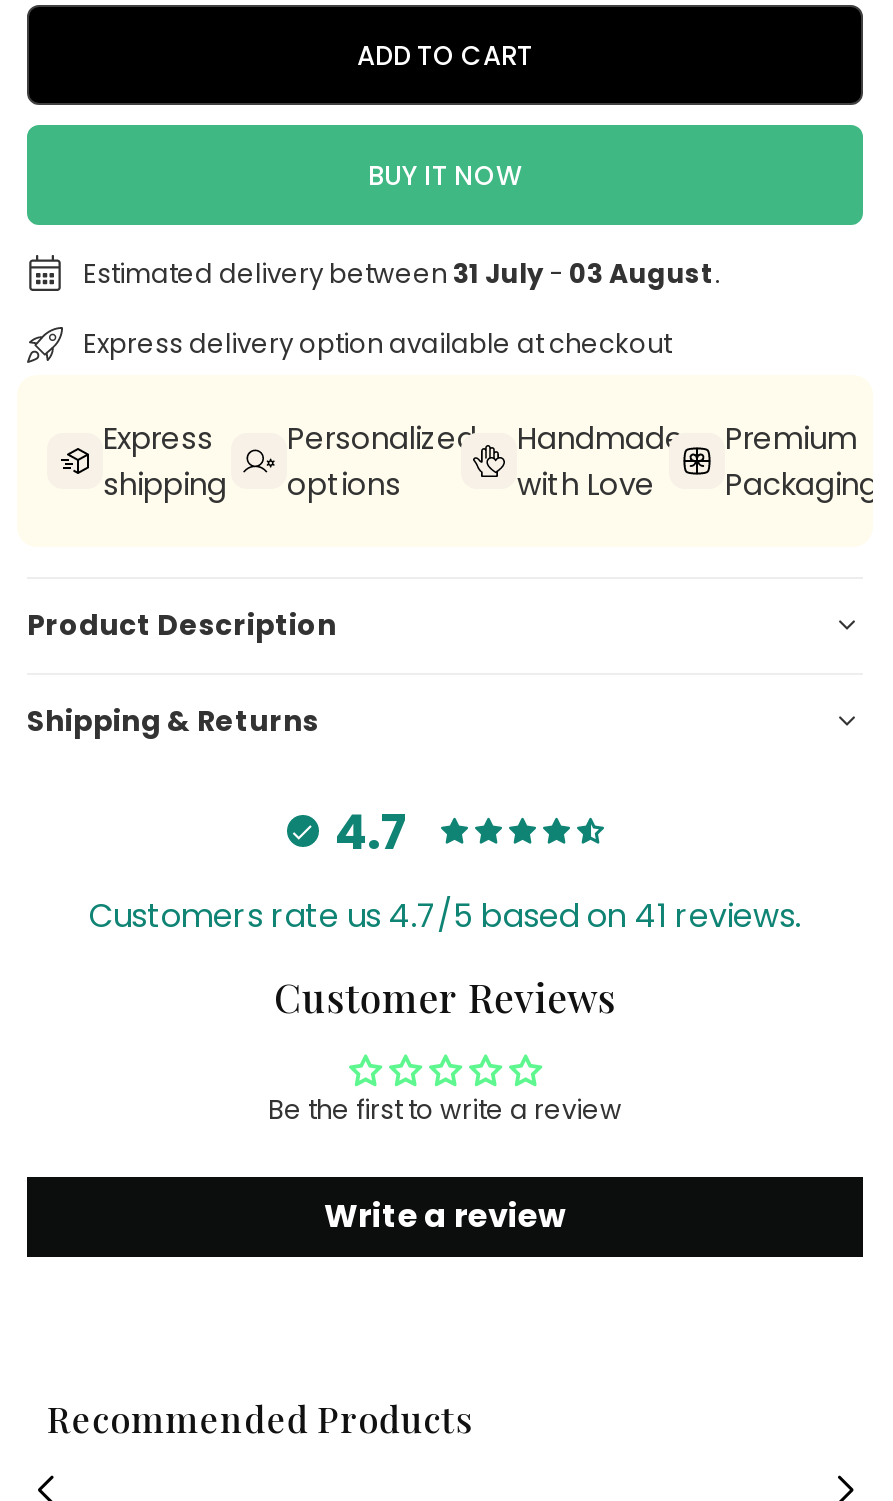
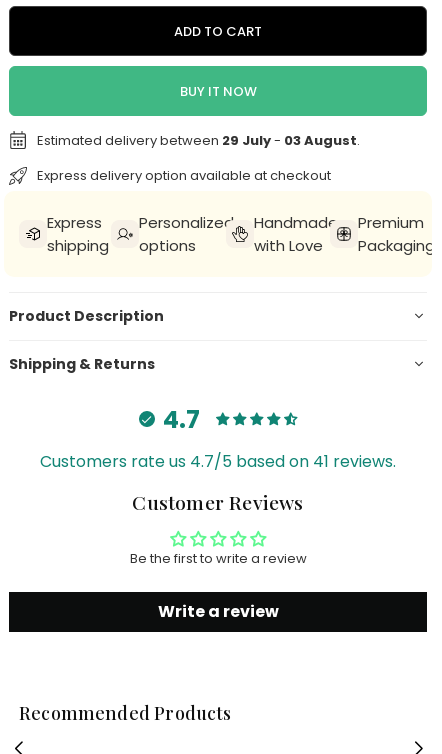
- Estimated delivery between 31 July - 03 August.
+ Estimated delivery between 29 July - 03 August.
